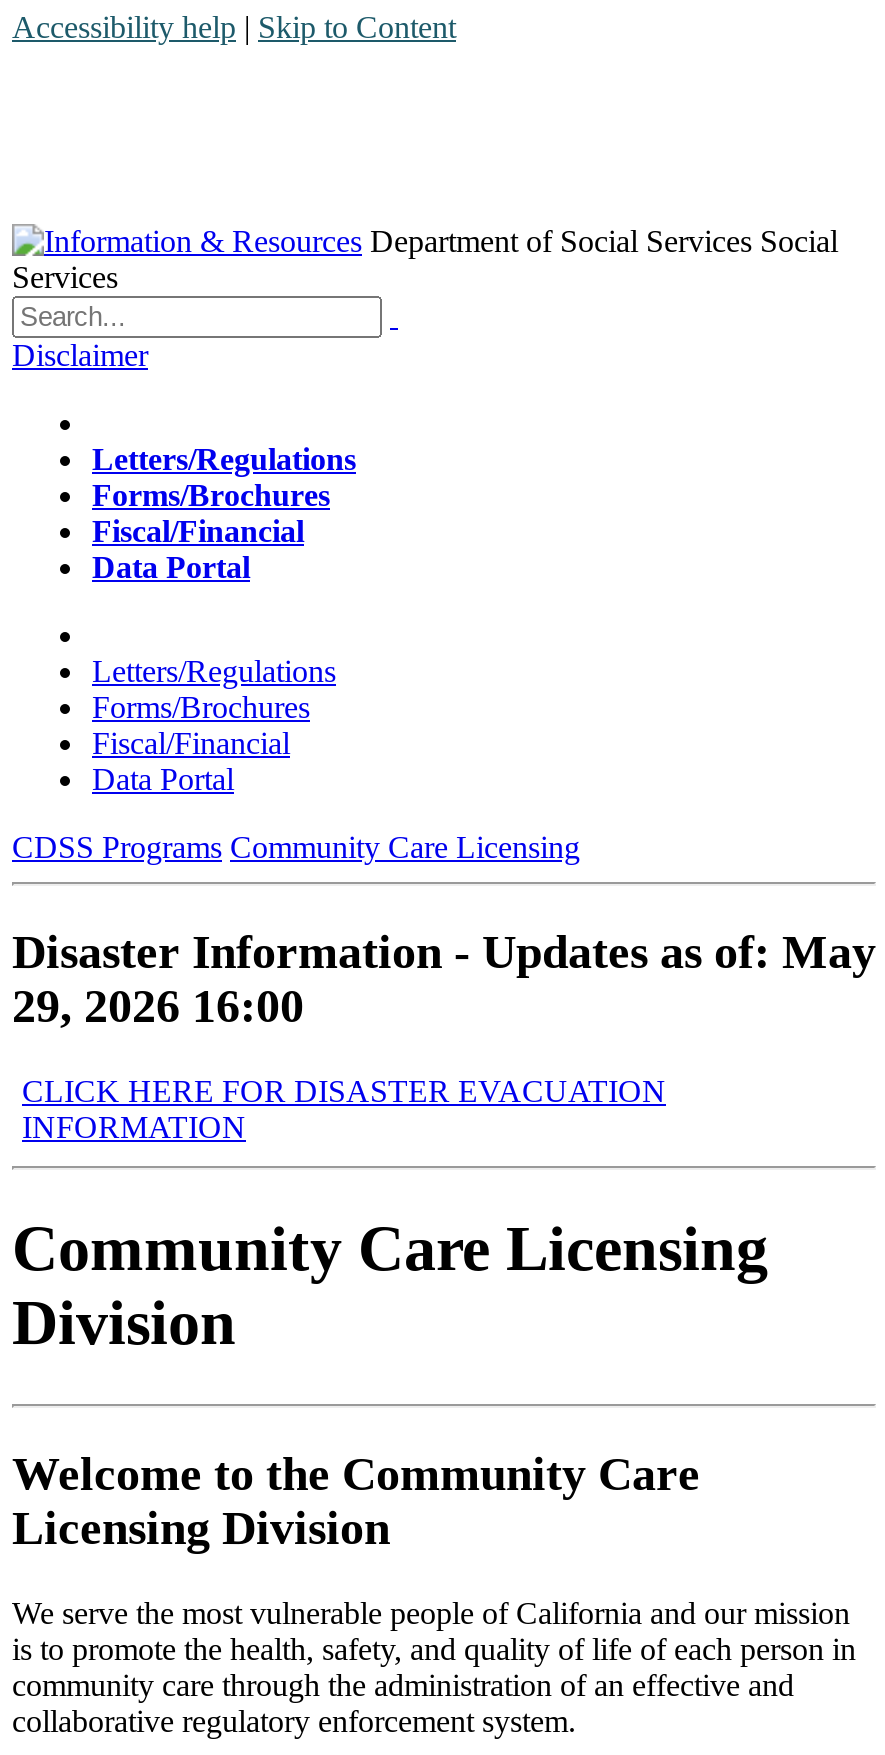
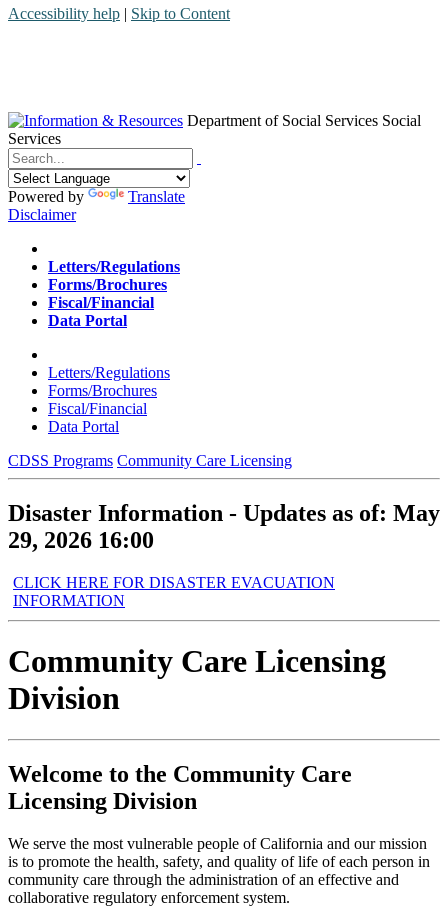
+ Powered by
+ Translate
